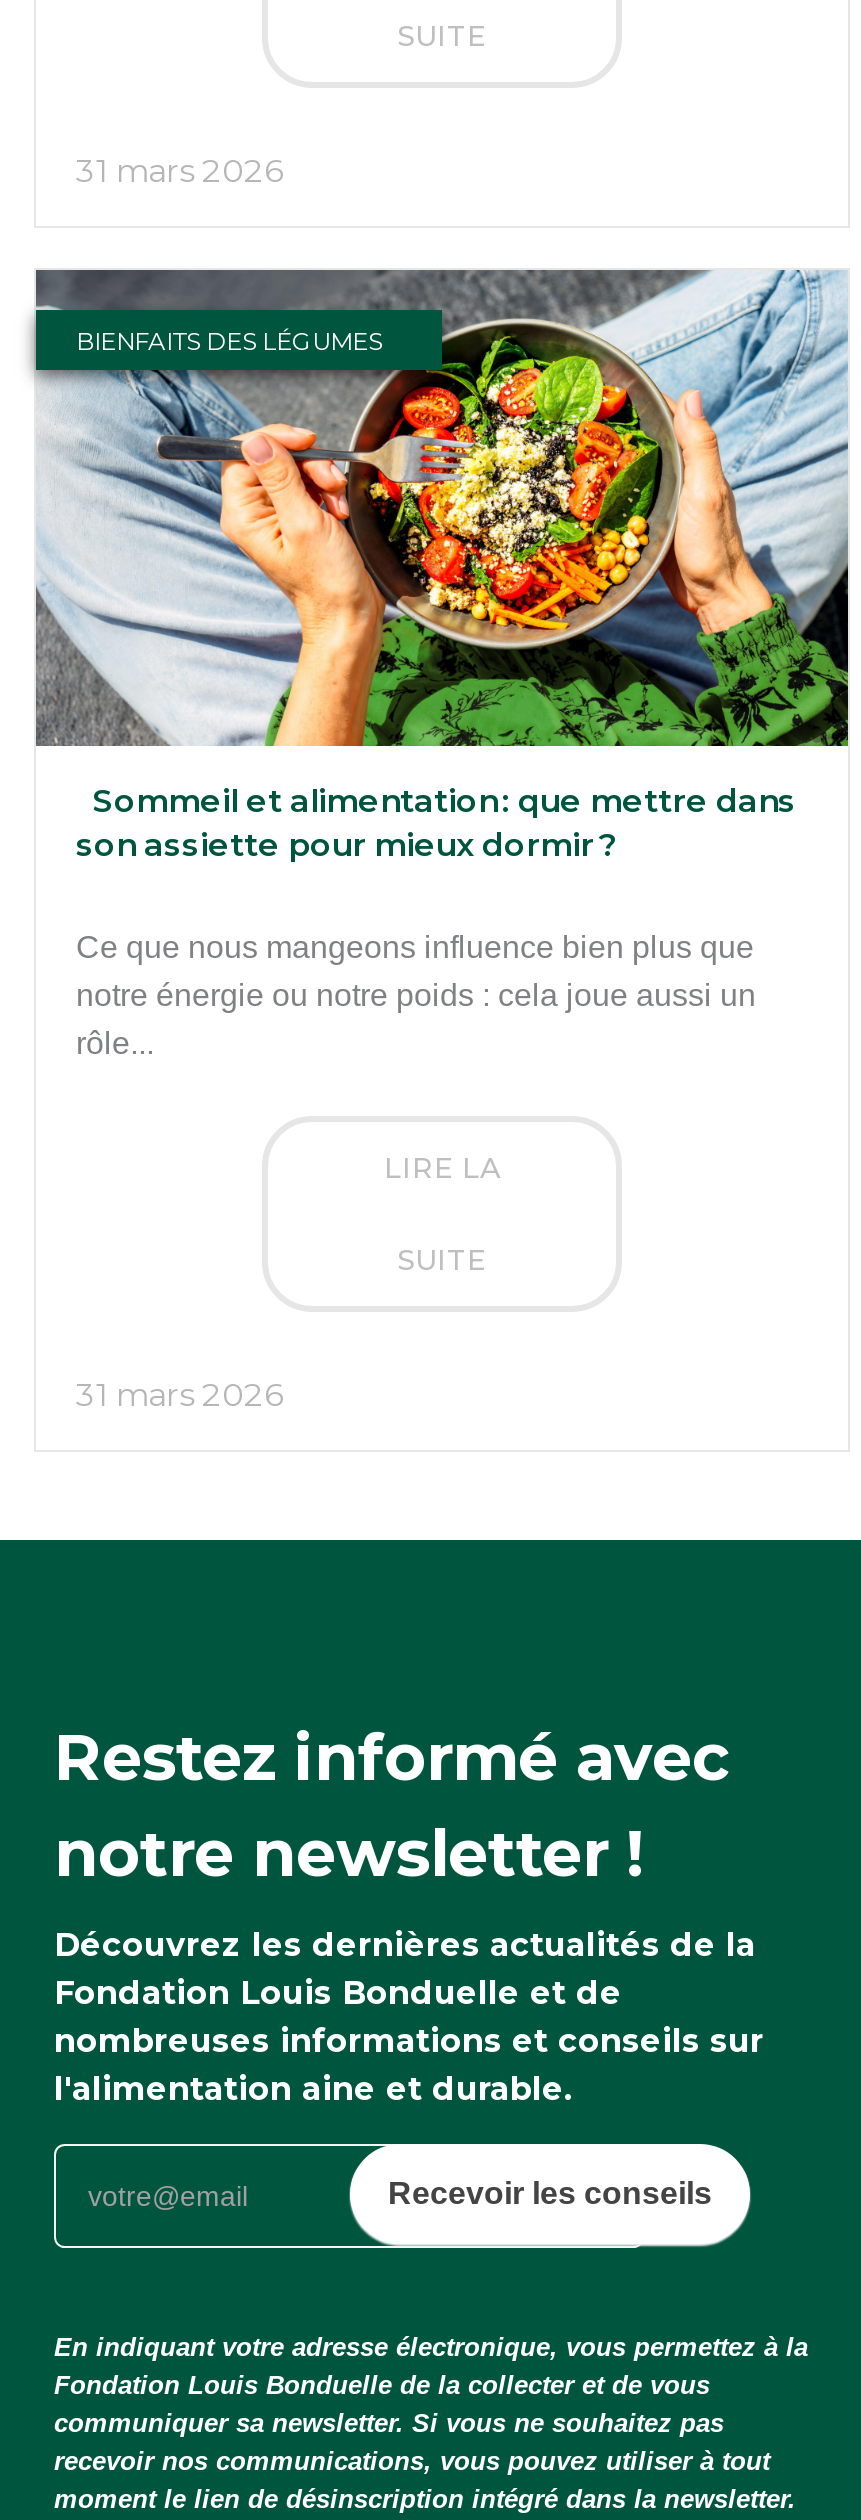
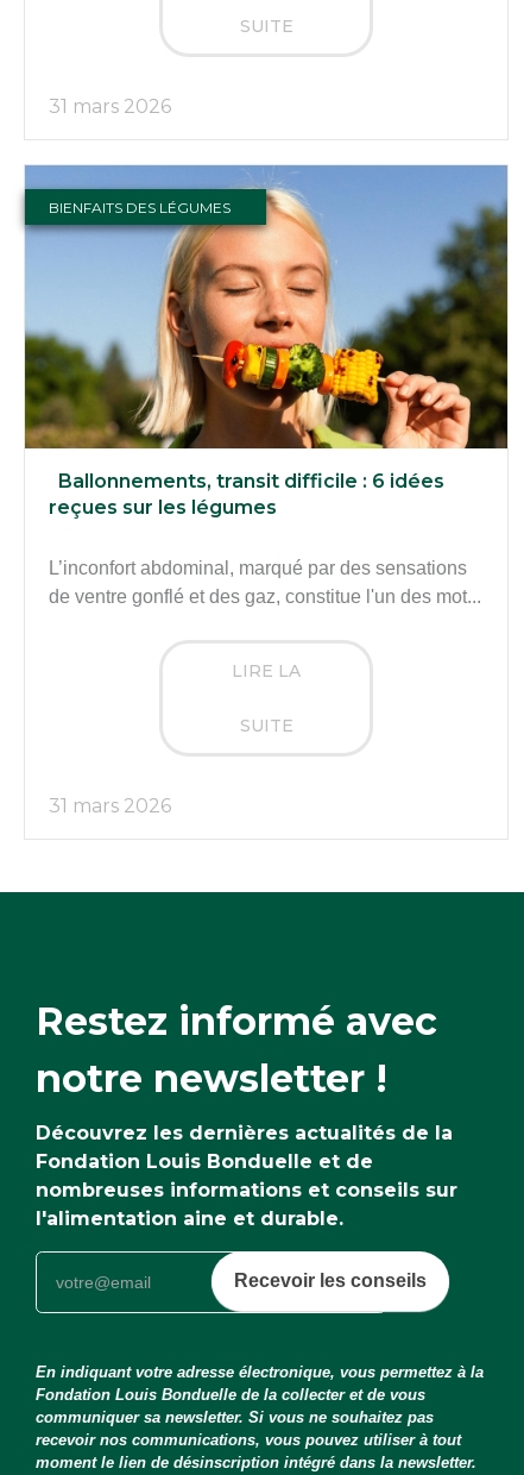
- [image]
- Sommeil et alimentation : que mettre dans
- son assiette pour mieux dormir ?
+ [image]
+ Ballonnements, transit difficile : 6 idées
+ reçues sur les légumes

- Ce que nous mangeons influence bien plus que
- notre énergie ou notre poids : cela joue aussi un
- rôle...
+ L’inconfort abdominal, marqué par des sensations
+ de ventre gonflé et des gaz, constitue l'un des mot...
